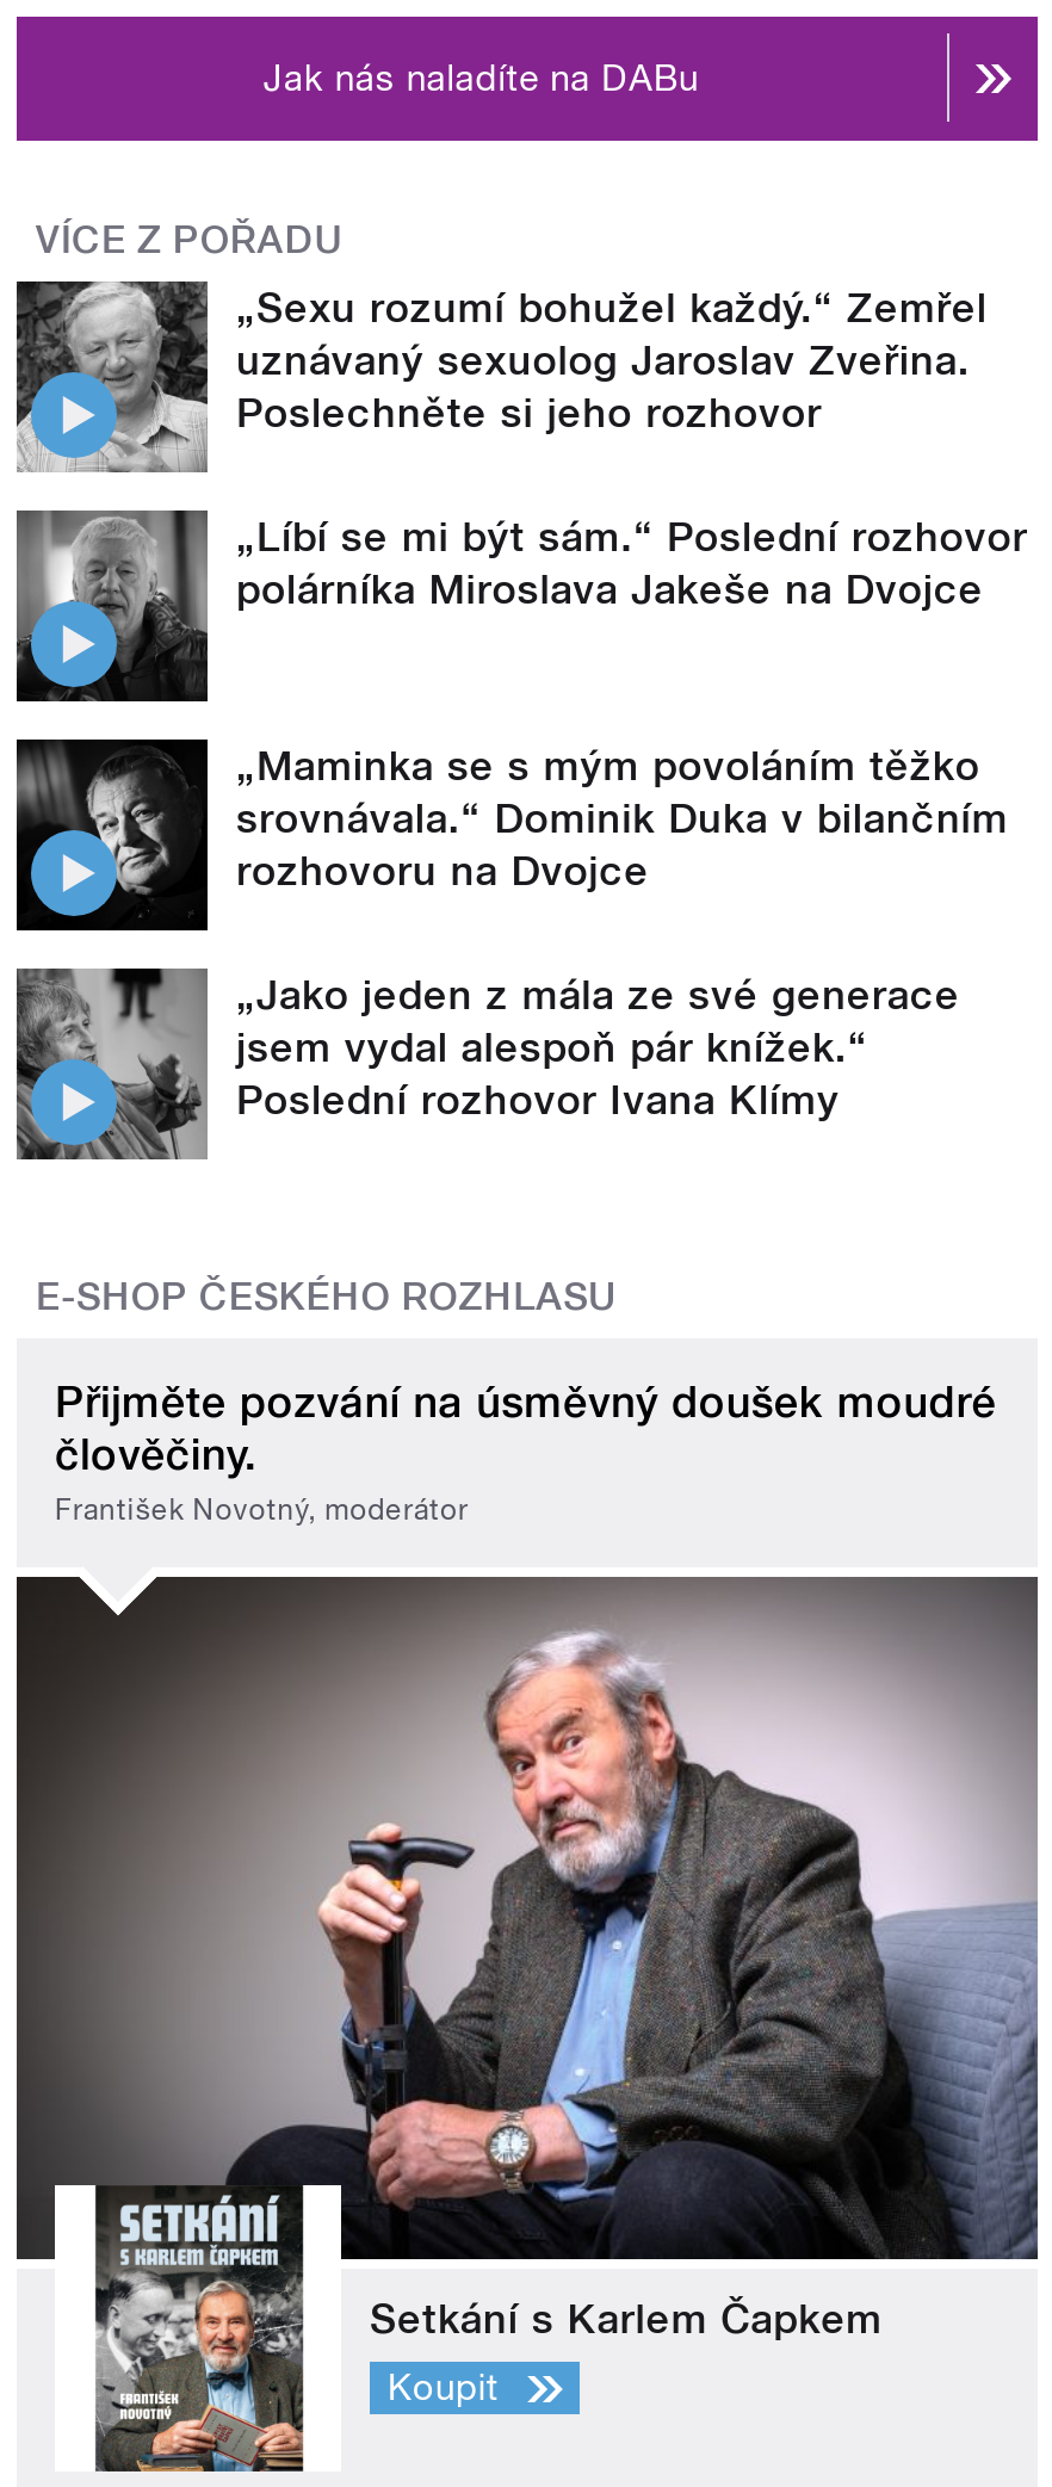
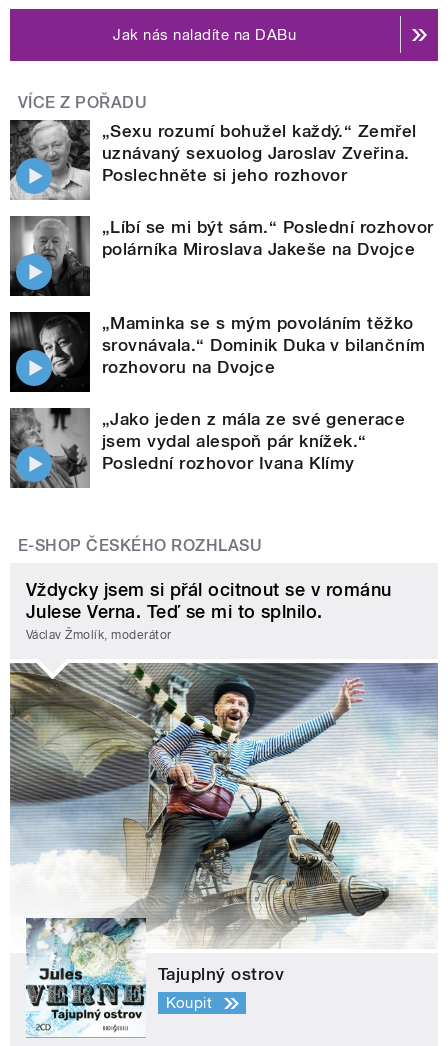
- Přijměte pozvání na úsměvný doušek moudré
- člověčiny.
- František Novotný, moderátor
+ Vždycky jsem si přál ocitnout se v románu
+ Julese Verna. Teď se mi to splnilo.
+ Václav Žmolík, moderátor

- [image]
- Setkání s Karlem Čapkem
+ [image]
+ Tajuplný ostrov
